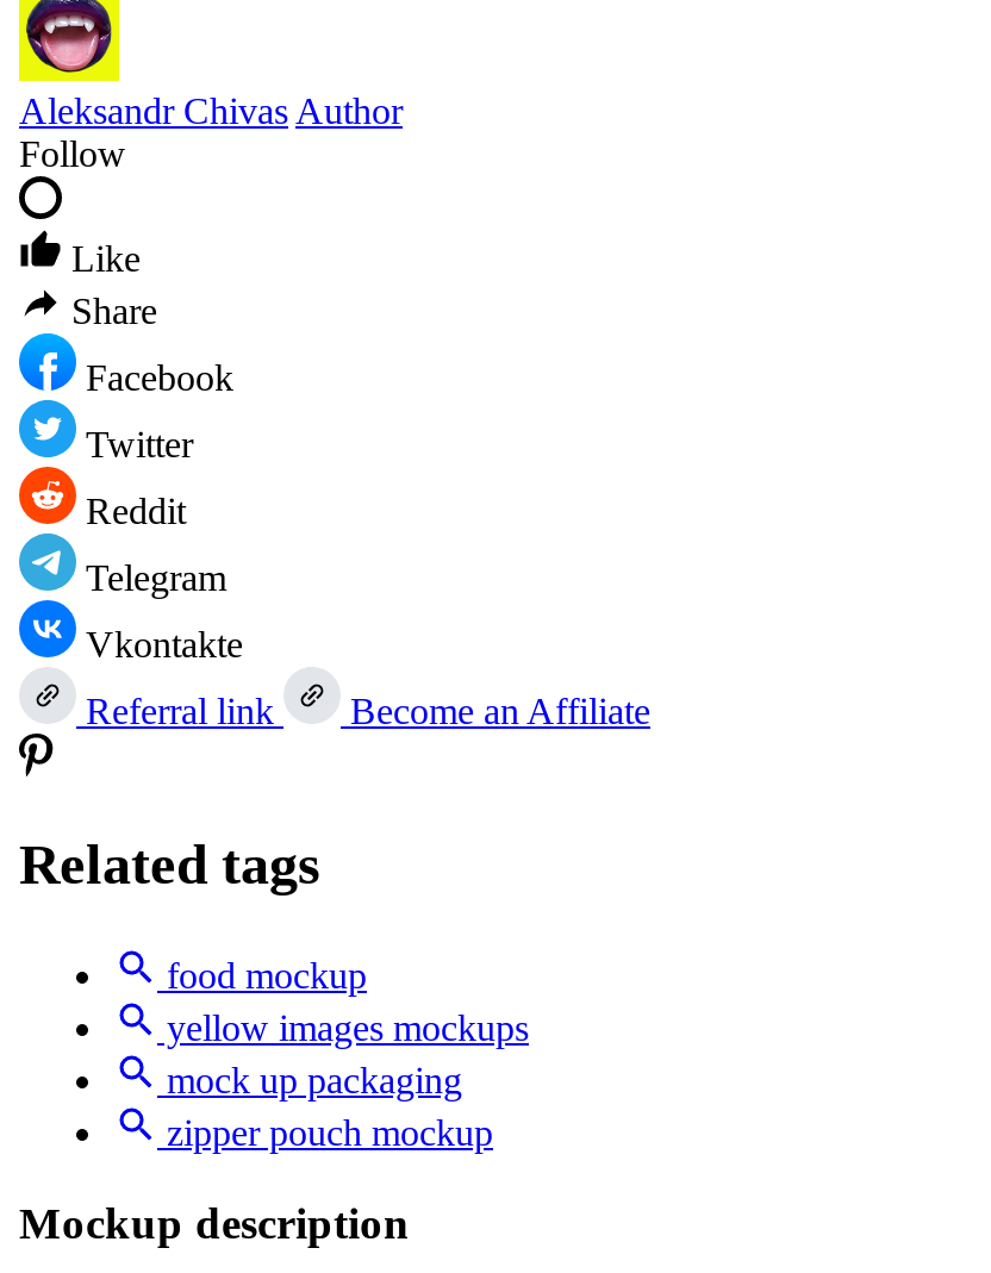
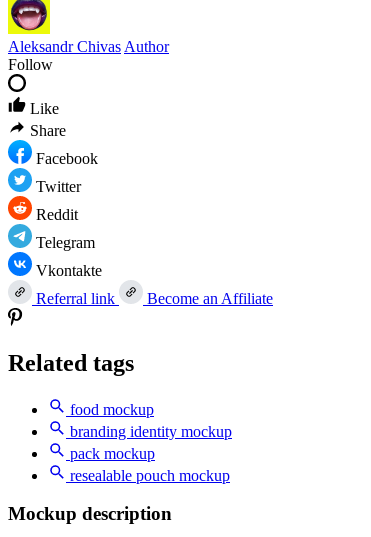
- yellow images mockups
- mock up packaging
- zipper pouch mockup
+ branding identity mockup
+ pack mockup
+ resealable pouch mockup
